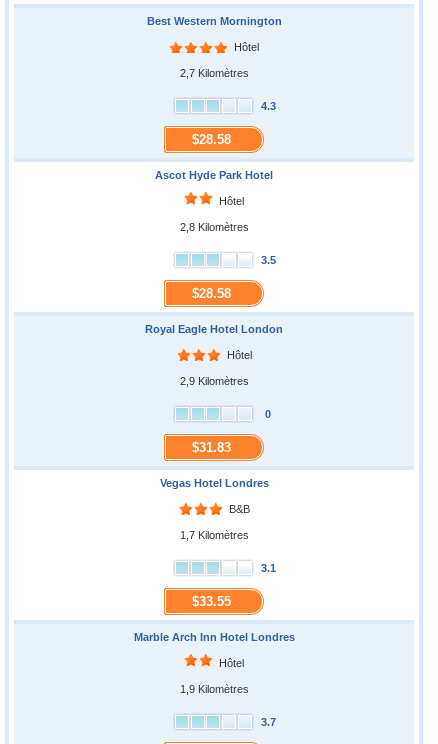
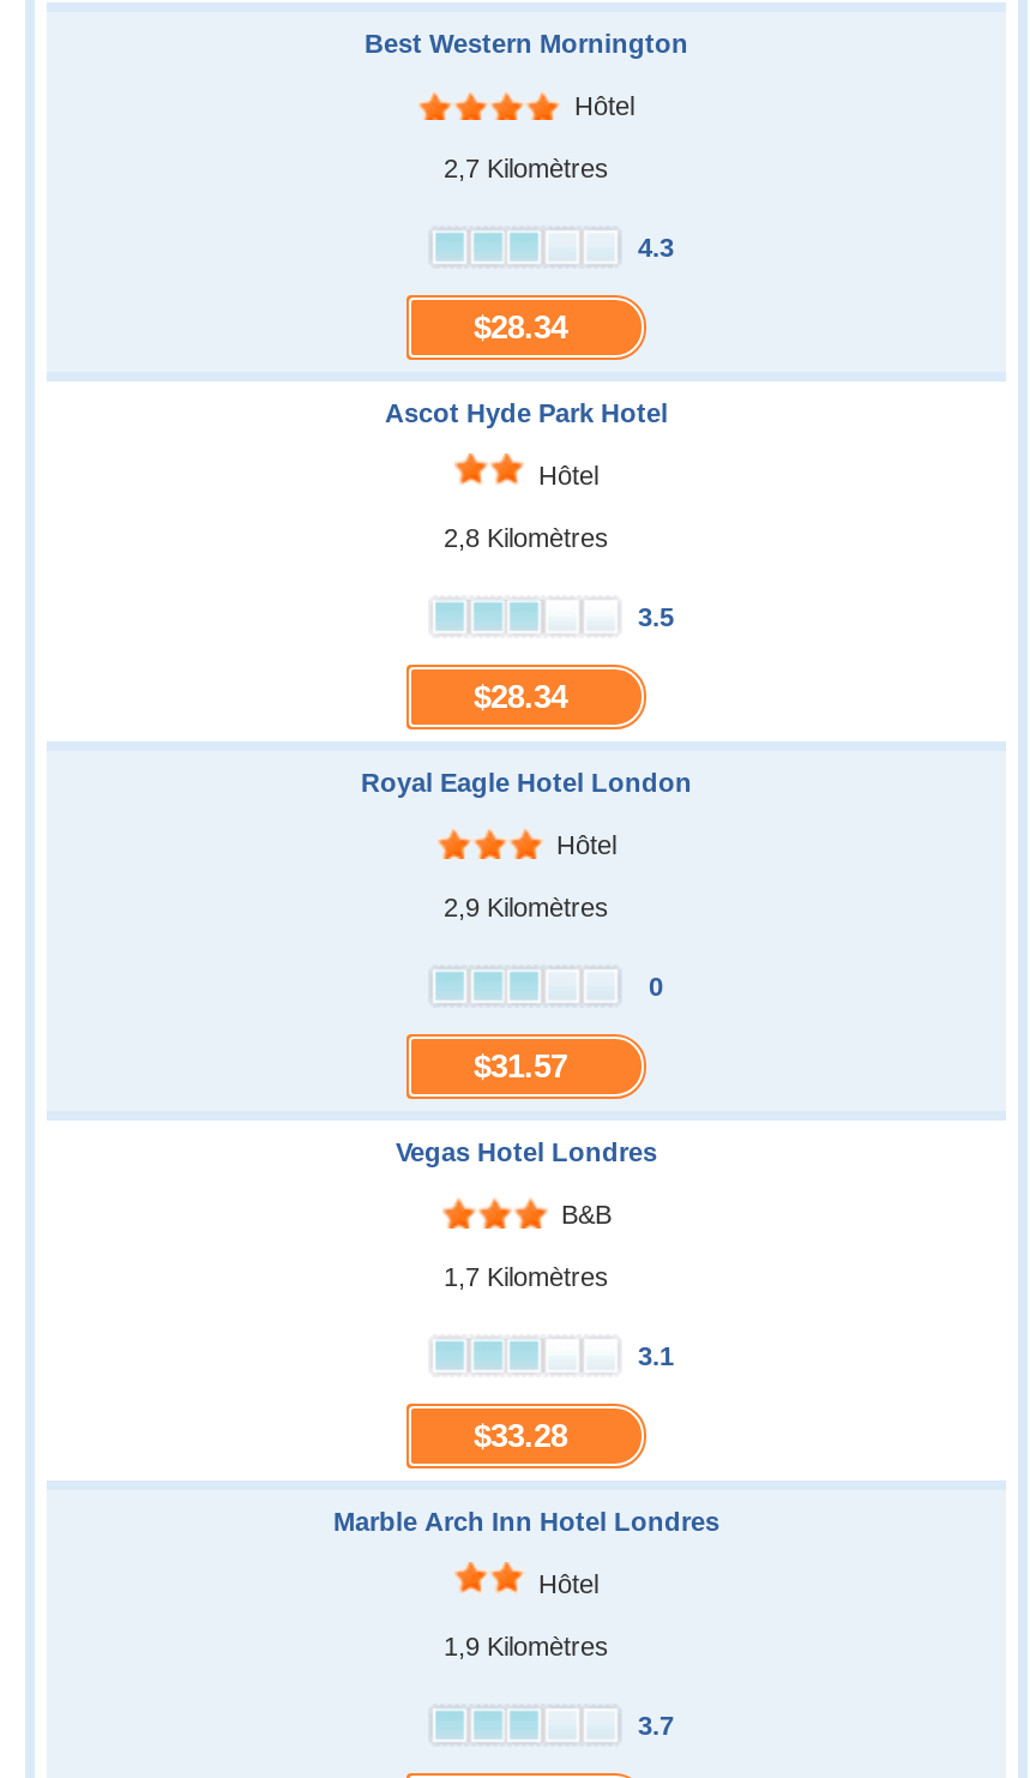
- $28.58
+ $28.34

- $28.58
+ $28.34

- $31.83
+ $31.57

- $33.55
+ $33.28
